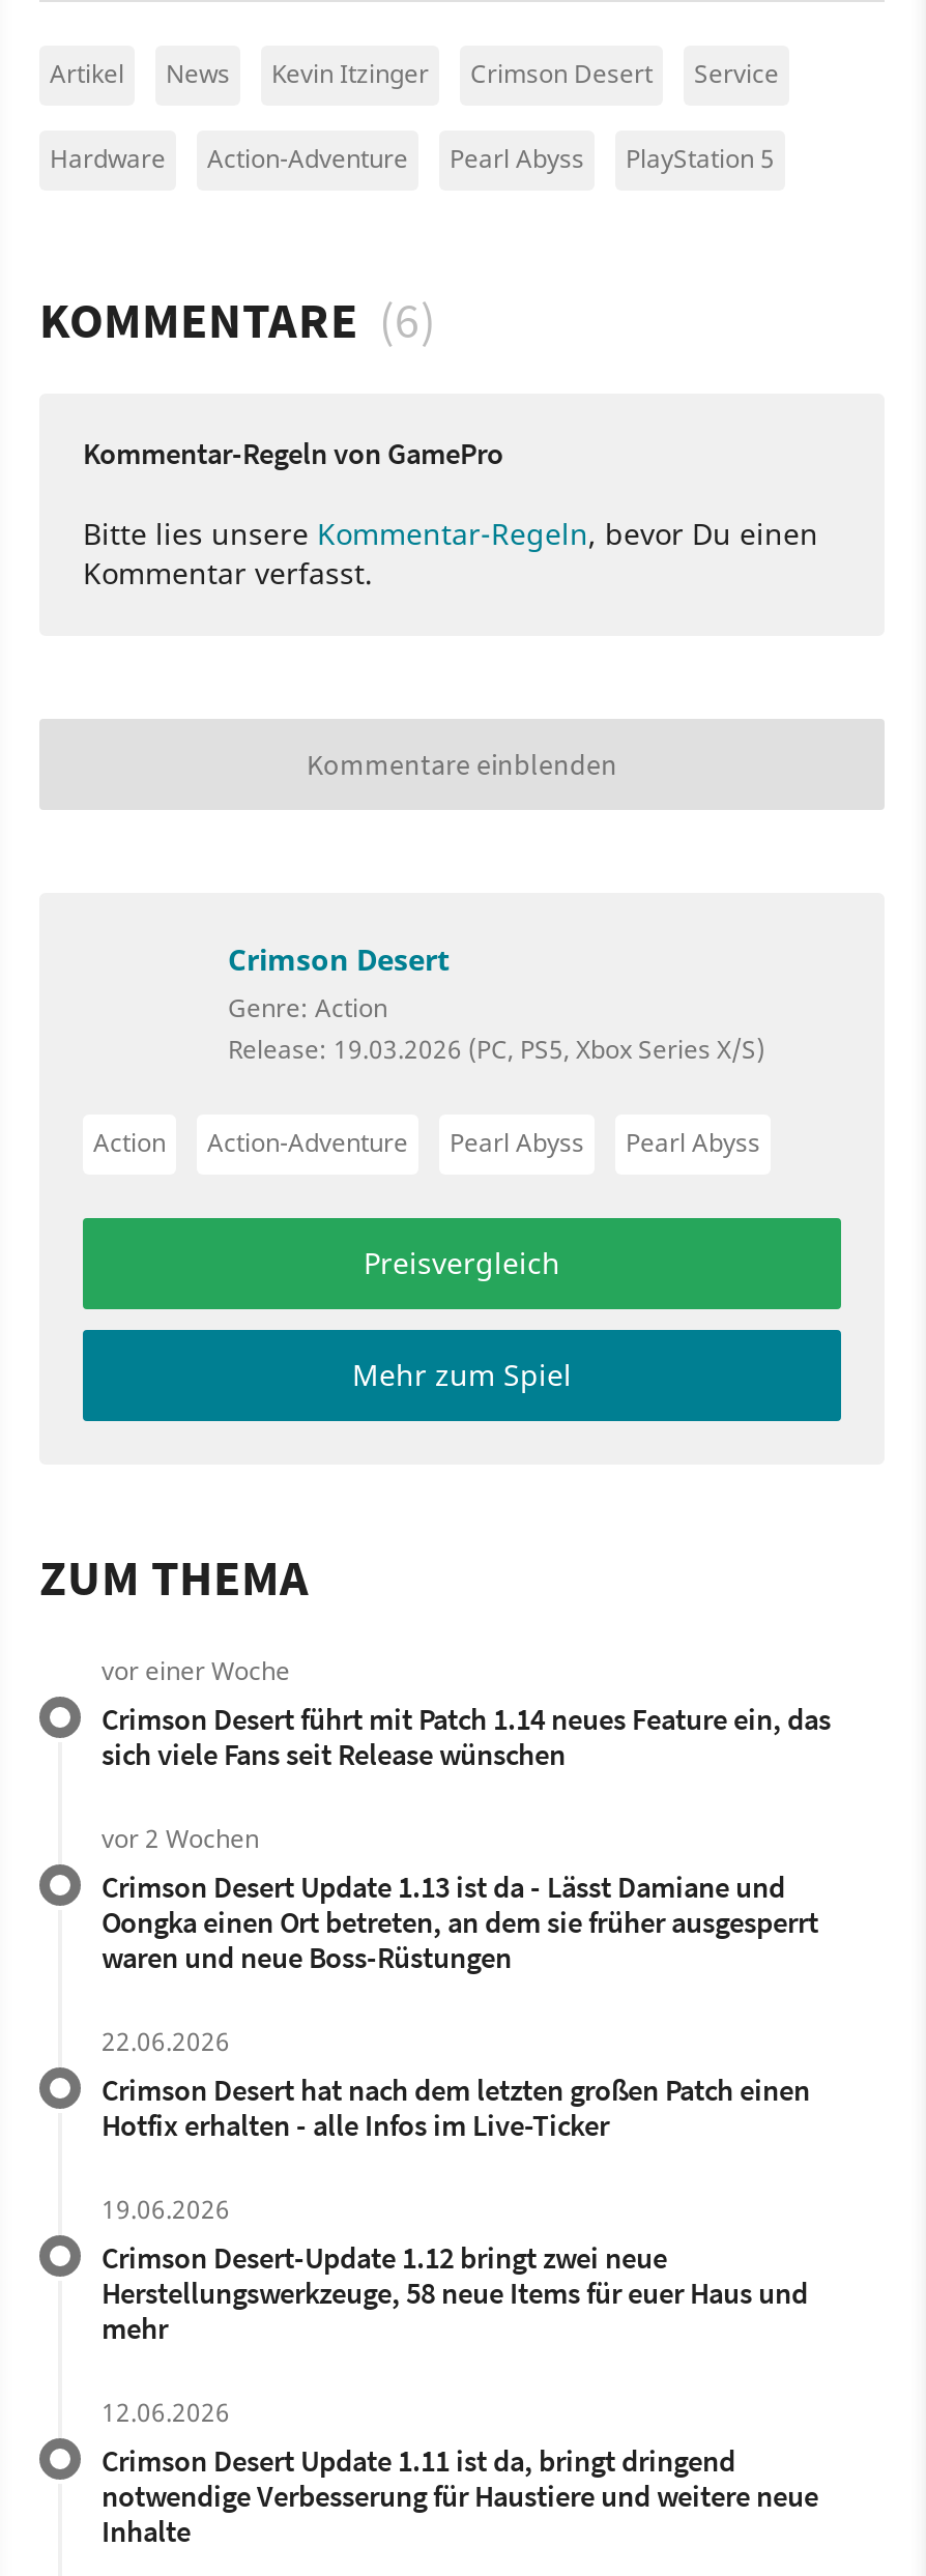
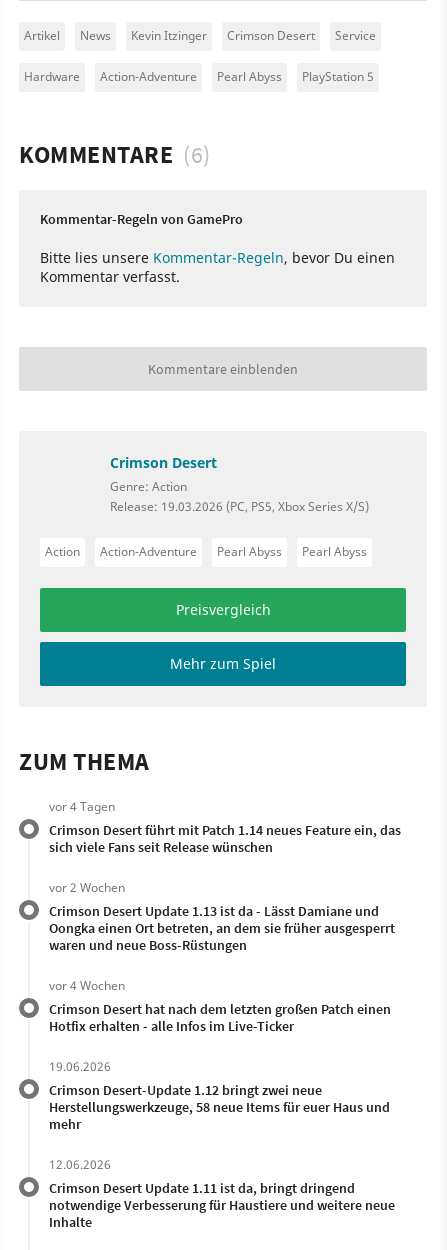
- vor einer Woche
+ vor 4 Tagen

- 22.06.2026
+ vor 4 Wochen
